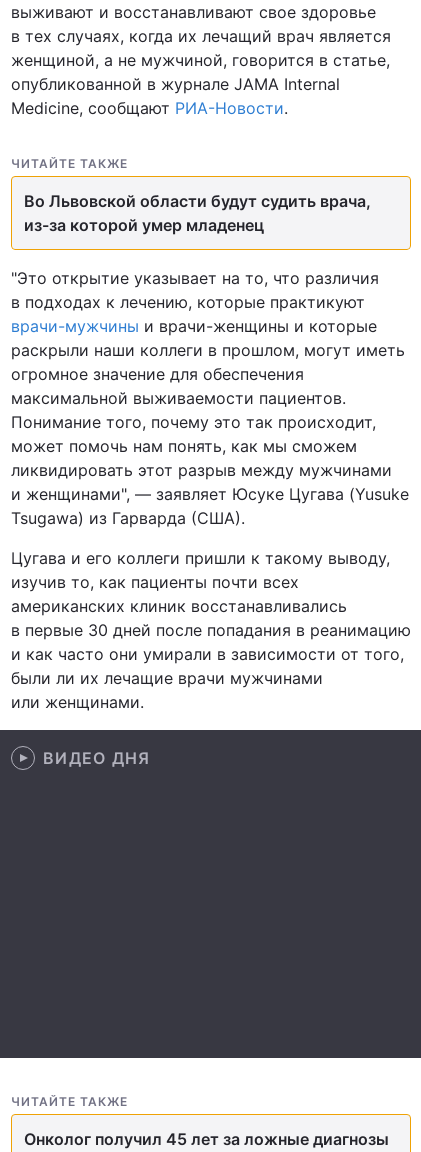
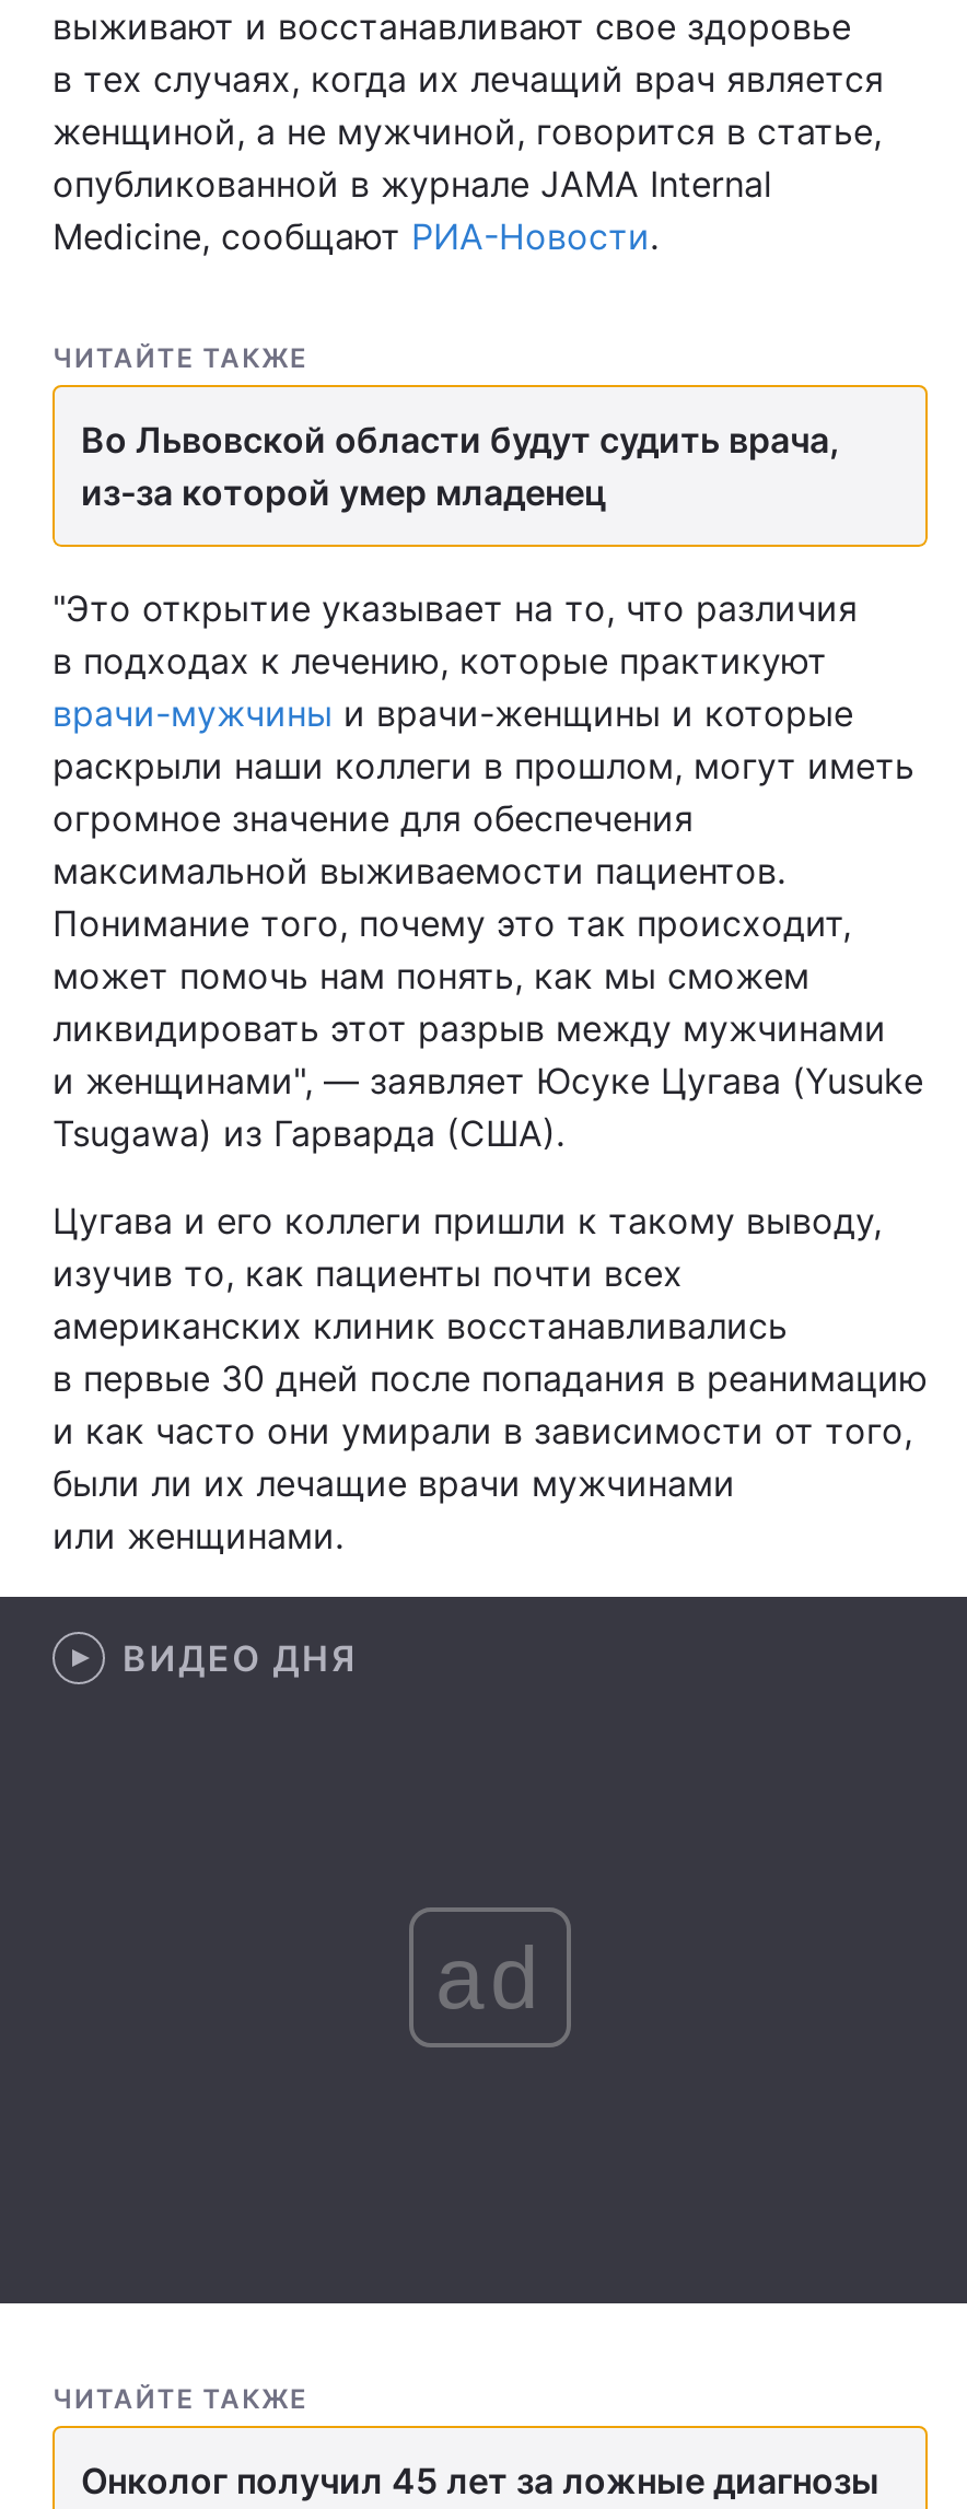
+ ad
